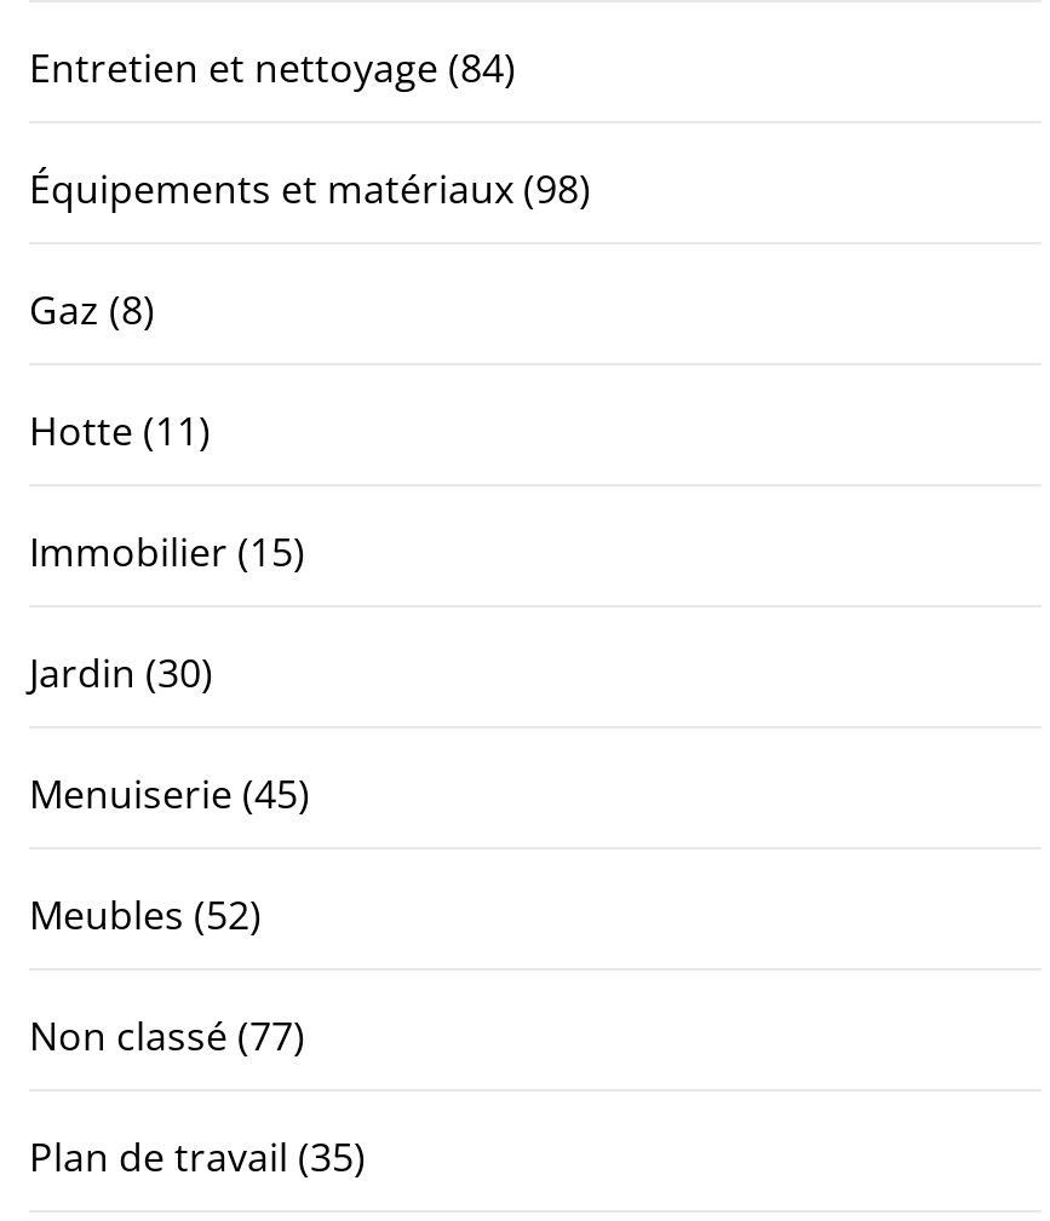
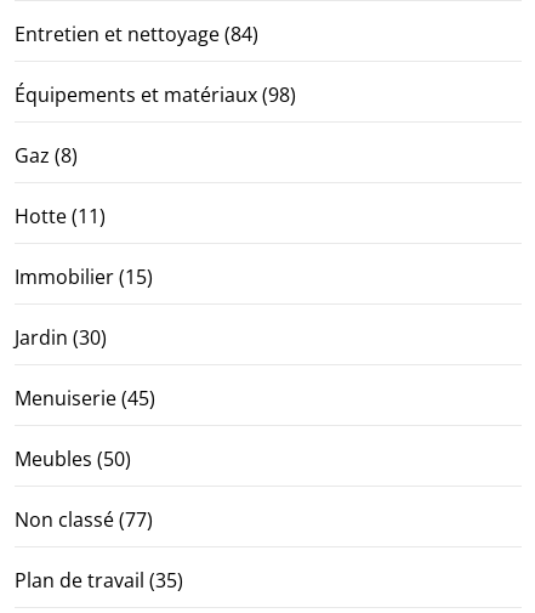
- Meubles (52)
+ Meubles (50)
